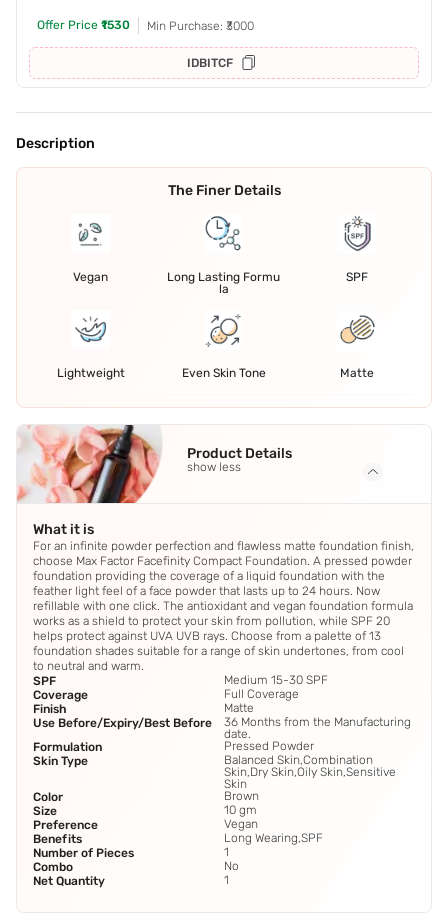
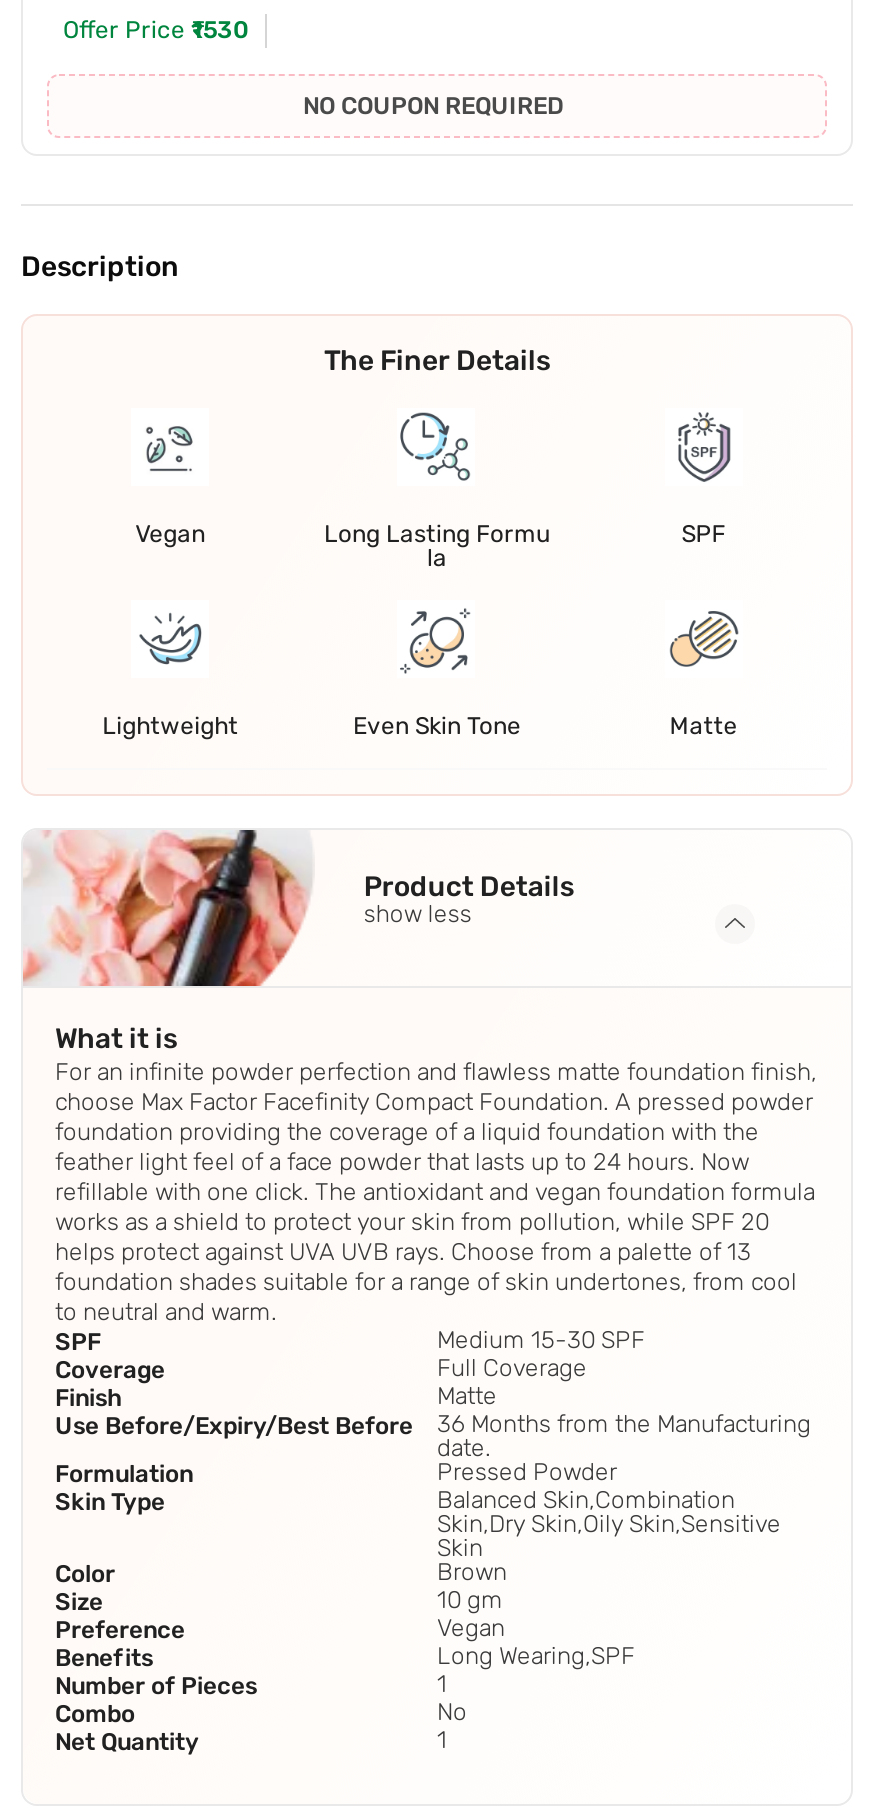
- Min Purchase: ₹3000
- IDBITCF
+ NO COUPON REQUIRED
